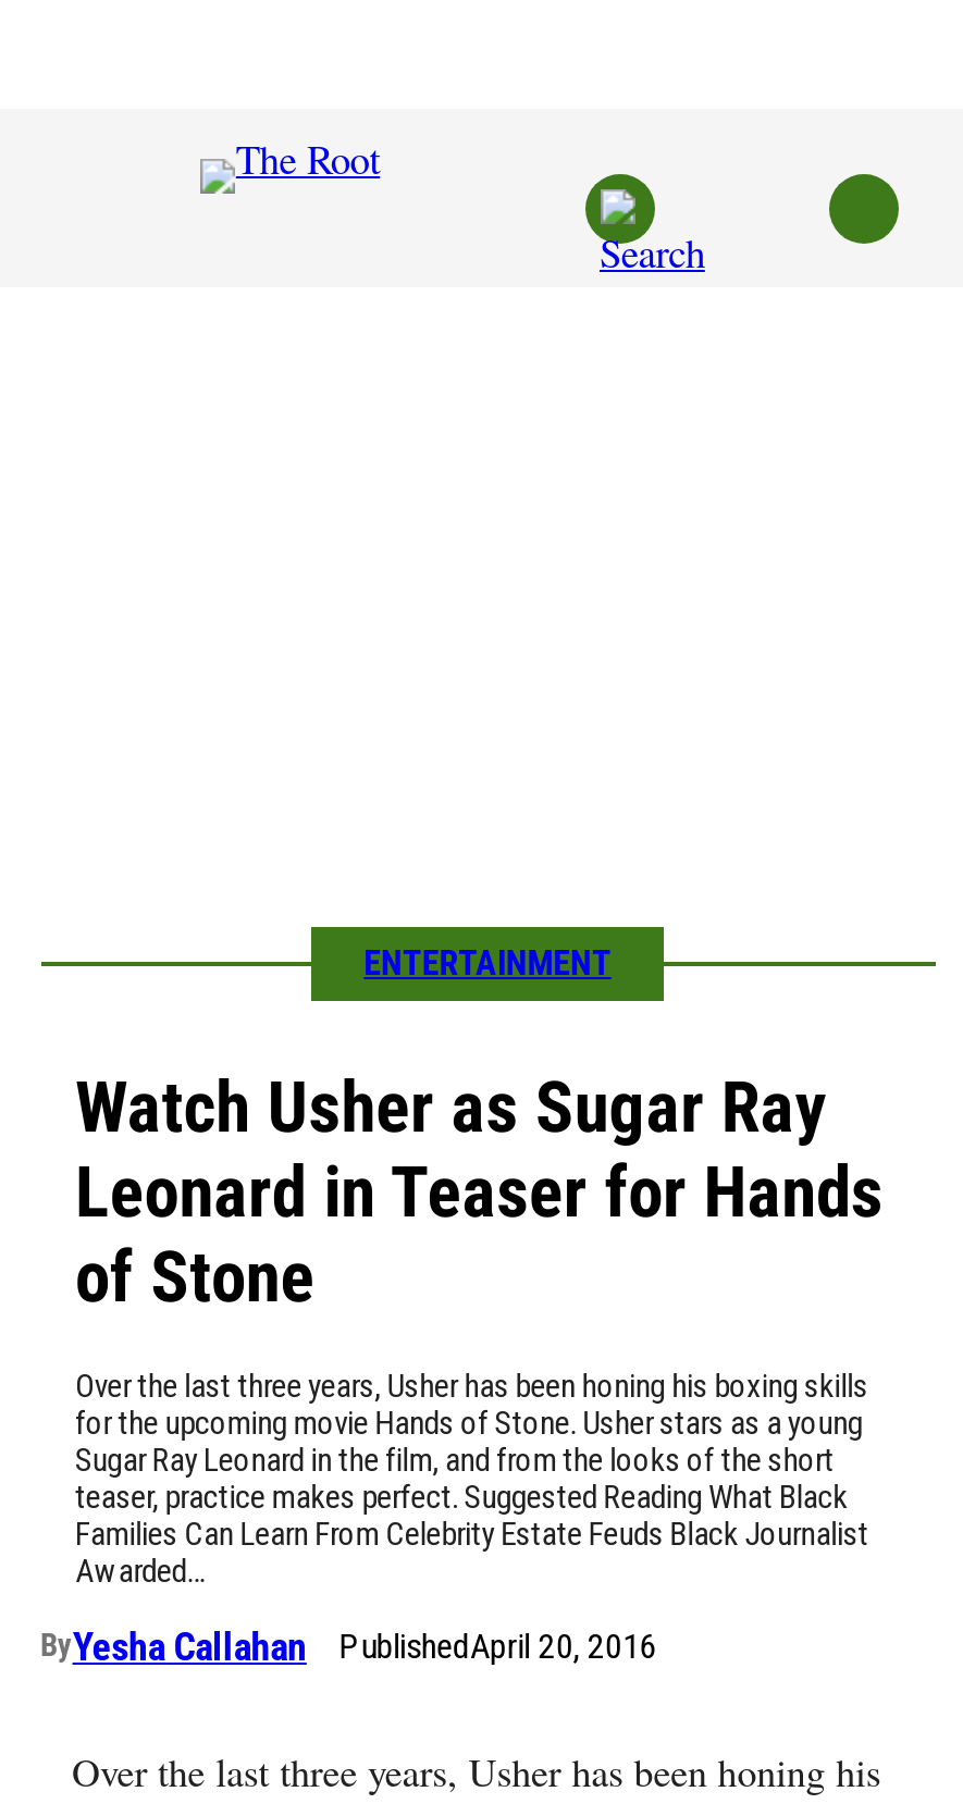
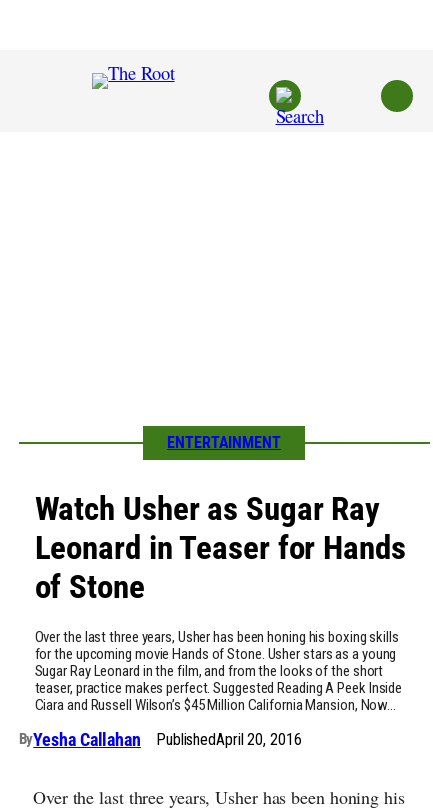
- teaser, practice makes perfect. Suggested Reading What Black
- Families Can Learn From Celebrity Estate Feuds Black Journalist
- Awarded…
+ teaser, practice makes perfect. Suggested Reading A Peek Inside
+ Ciara and Russell Wilson’s $45 Million California Mansion, Now…
